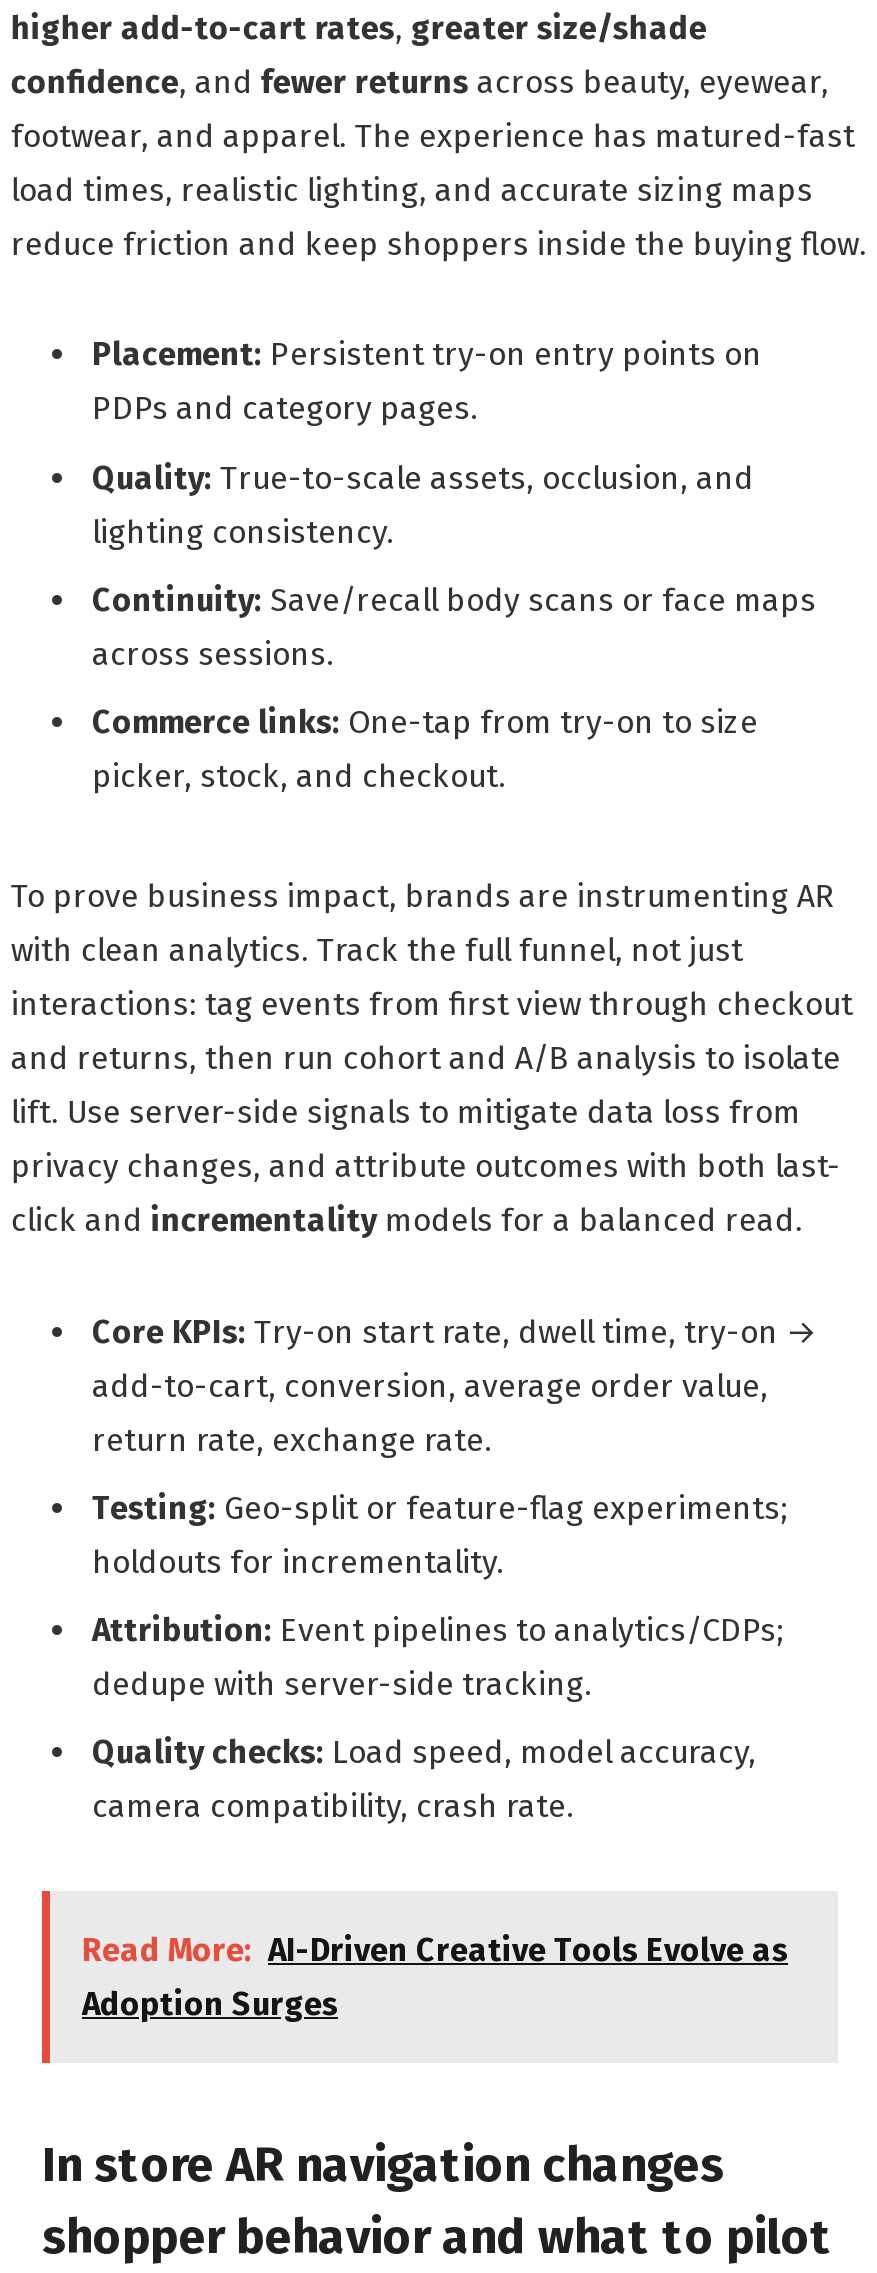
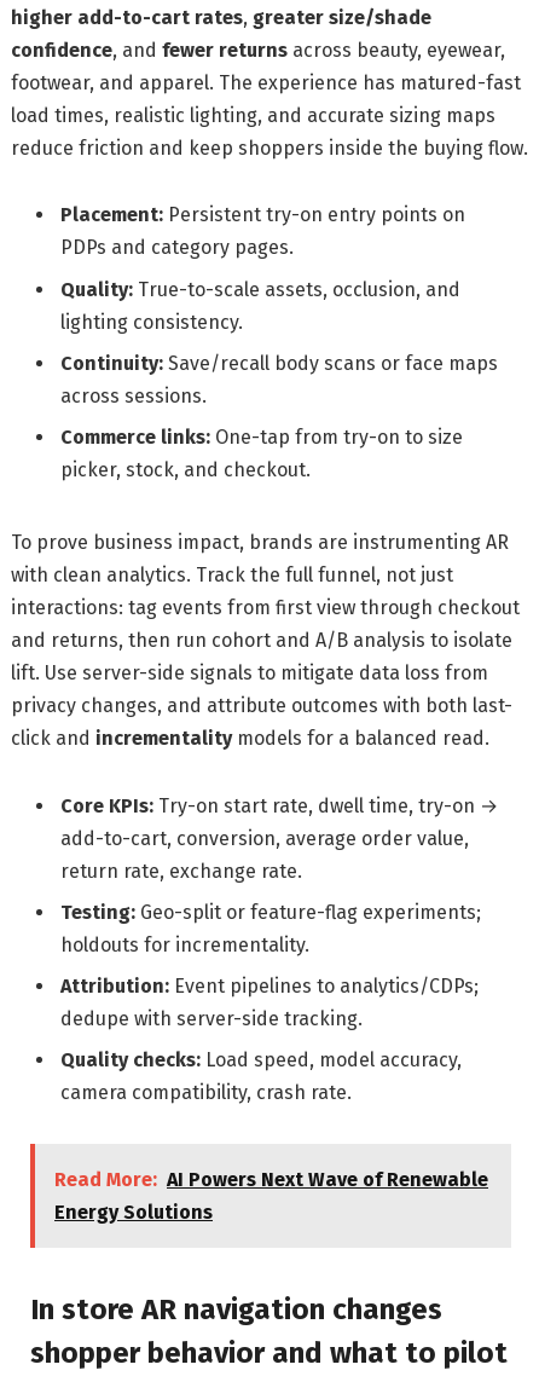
- Read More: AI-Driven Creative Tools Evolve as
- Adoption Surges
+ Read More: AI Powers Next Wave of Renewable
+ Energy Solutions
